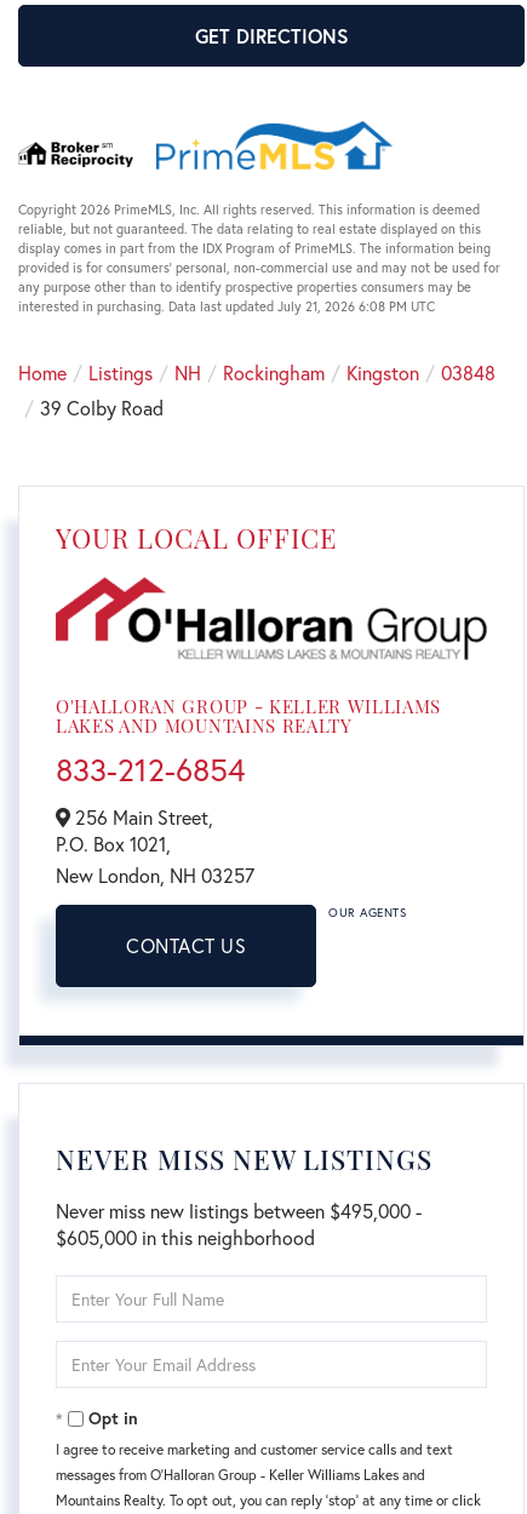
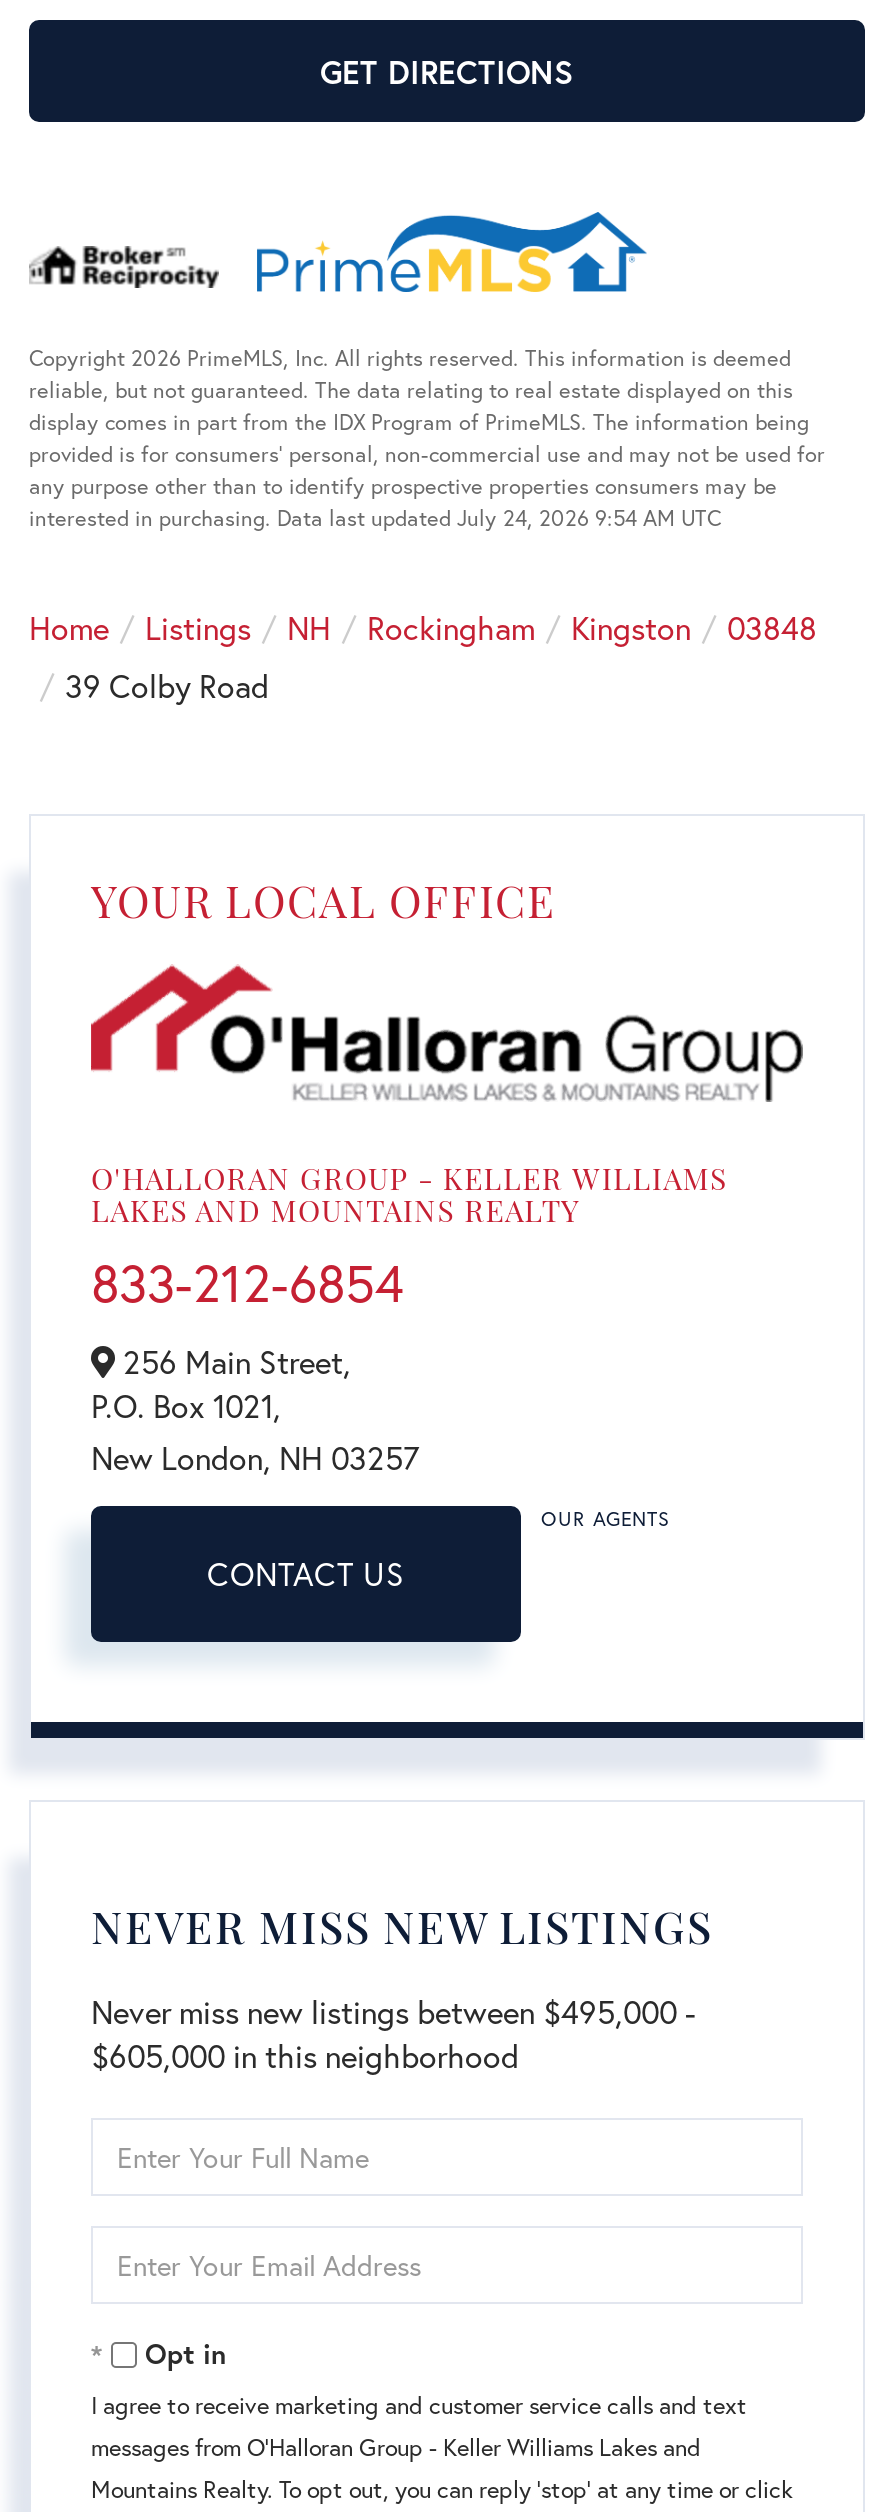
- interested in purchasing. Data last updated July 21, 2026 6:08 PM UTC
+ interested in purchasing. Data last updated July 24, 2026 9:54 AM UTC
